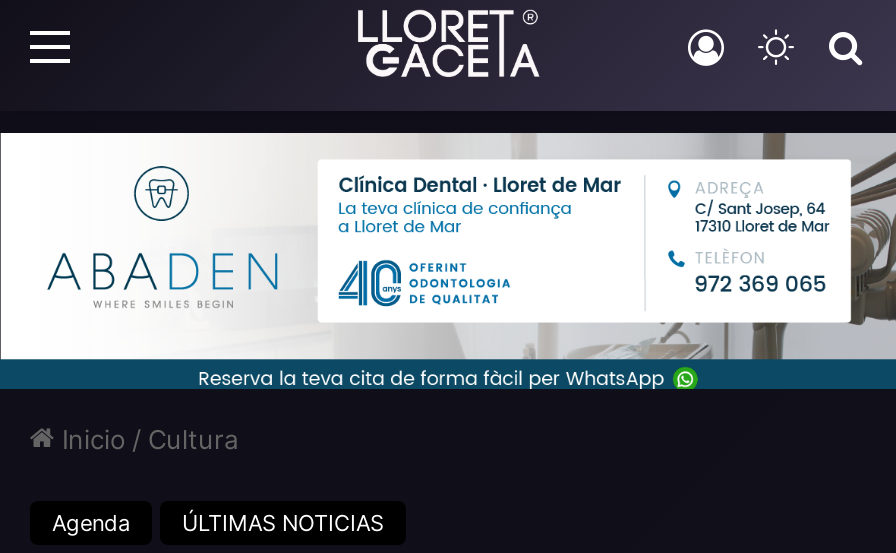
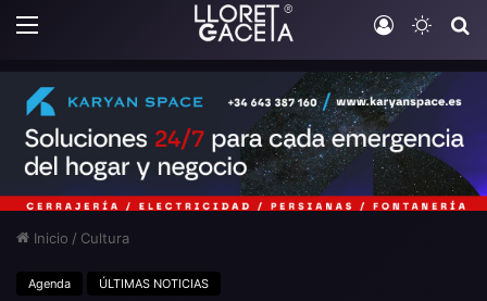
- [image]
+ [image]
